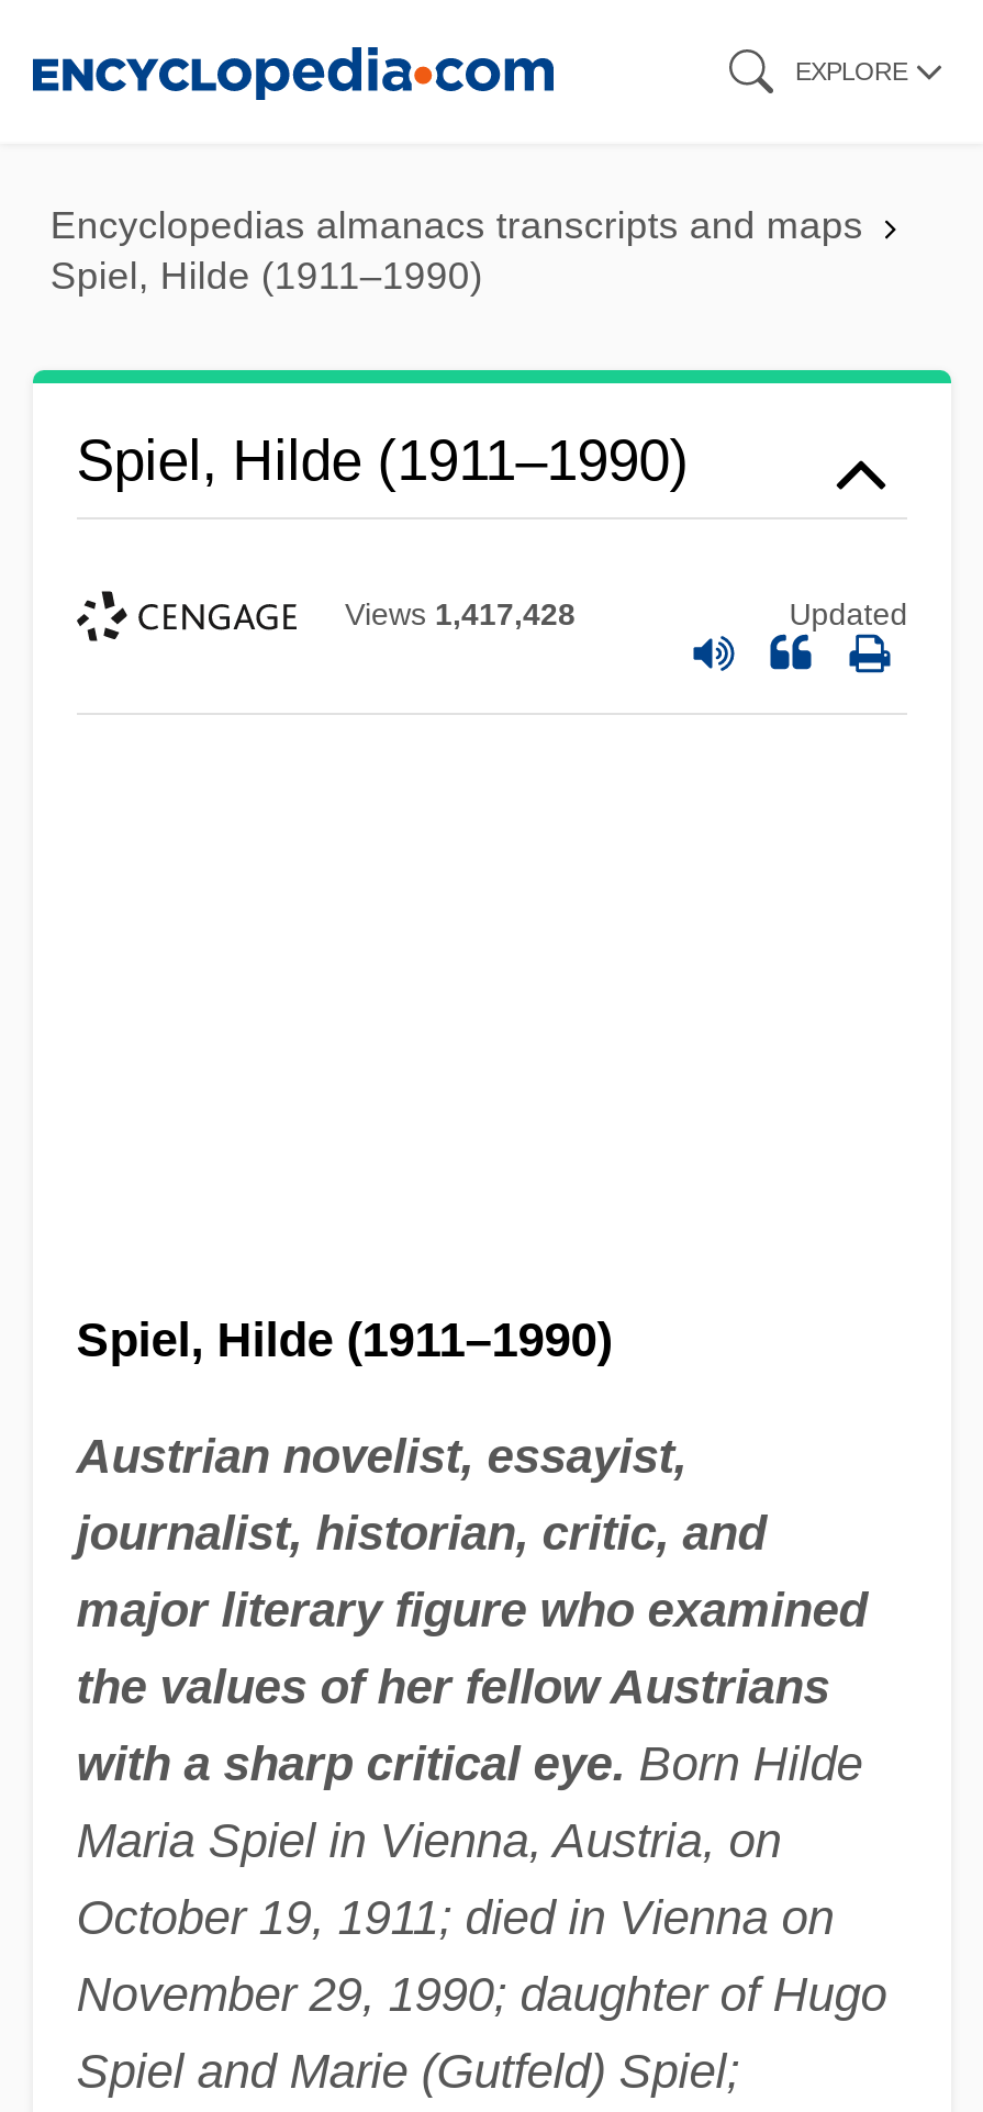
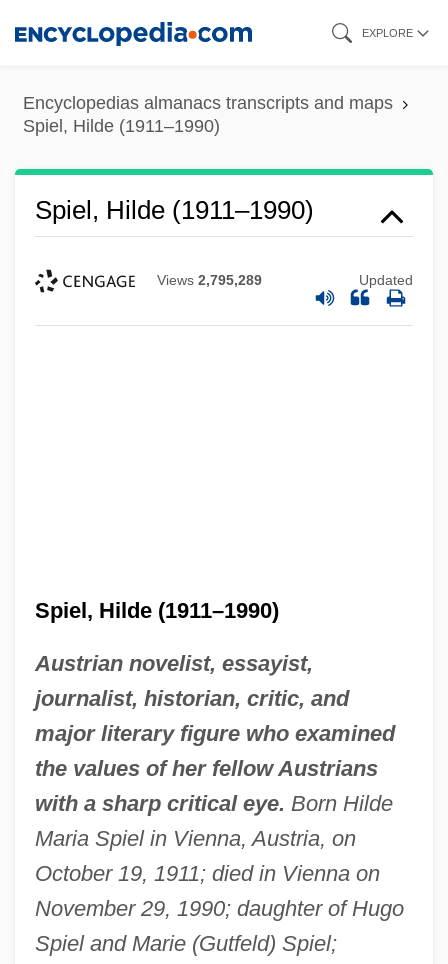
- Views 1,417,428
+ Views 2,795,289
